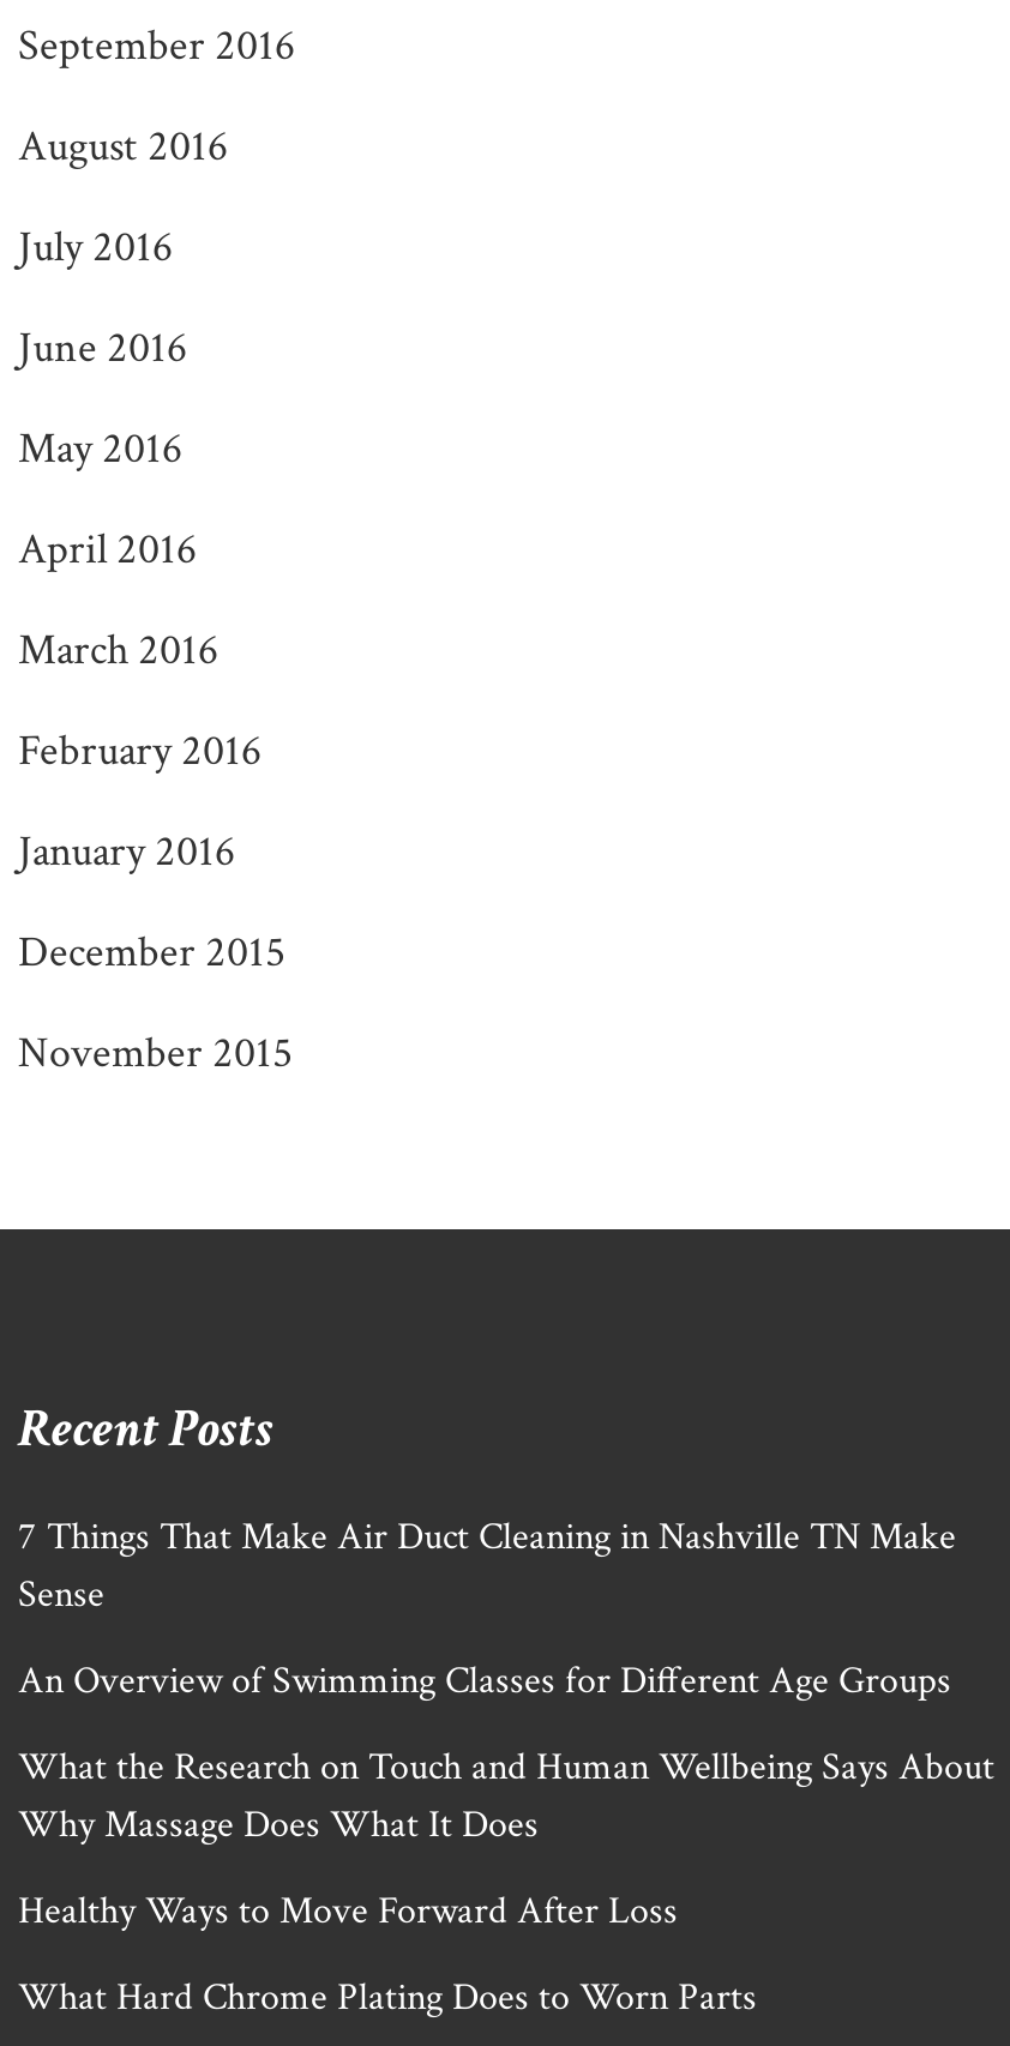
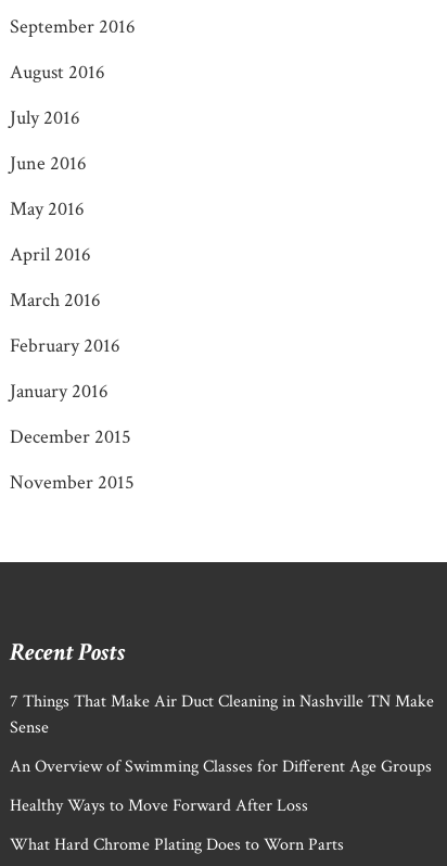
- What the Research on Touch and Human Wellbeing Says About
- Why Massage Does What It Does
